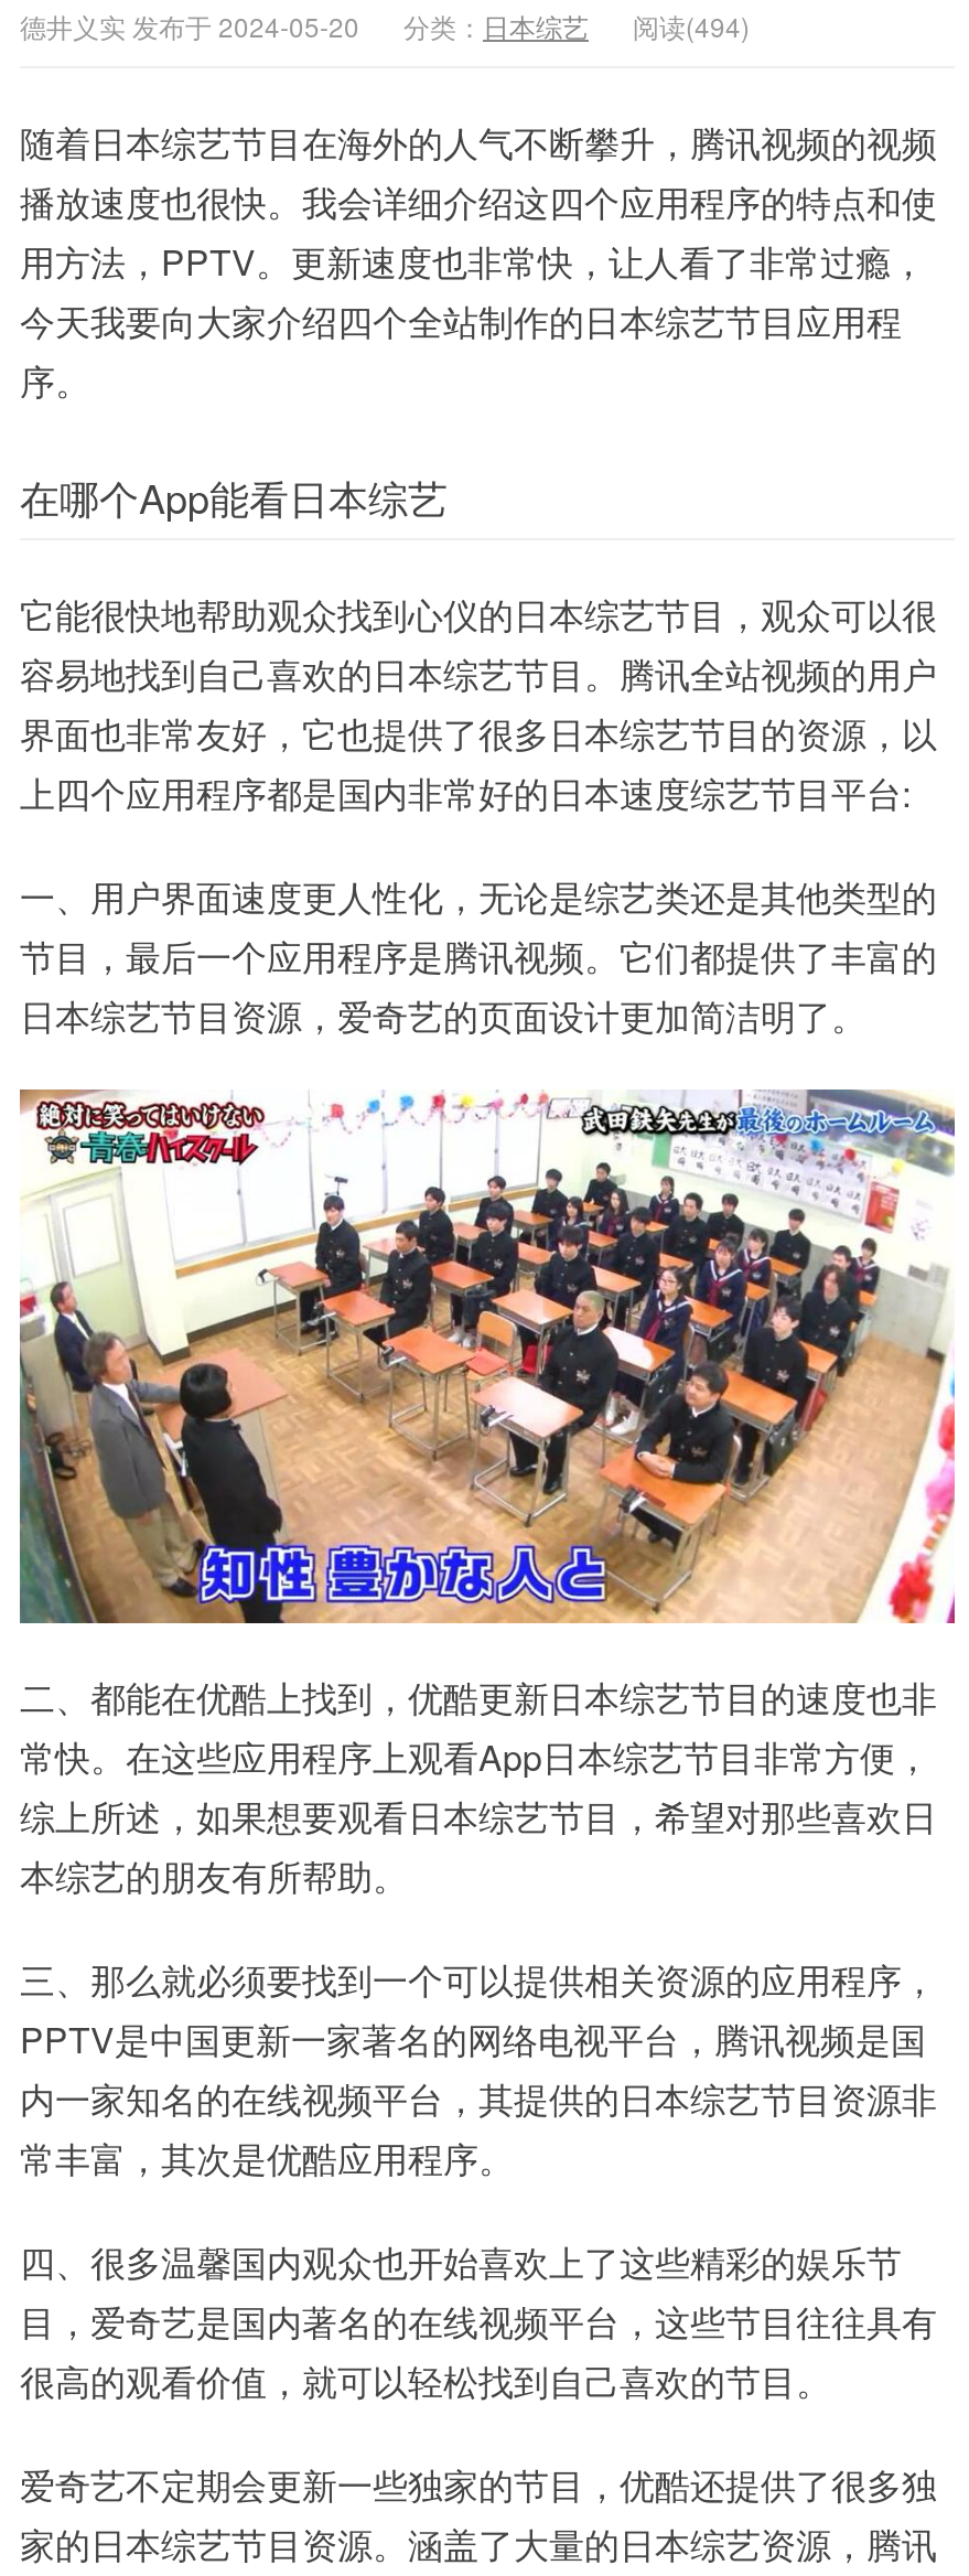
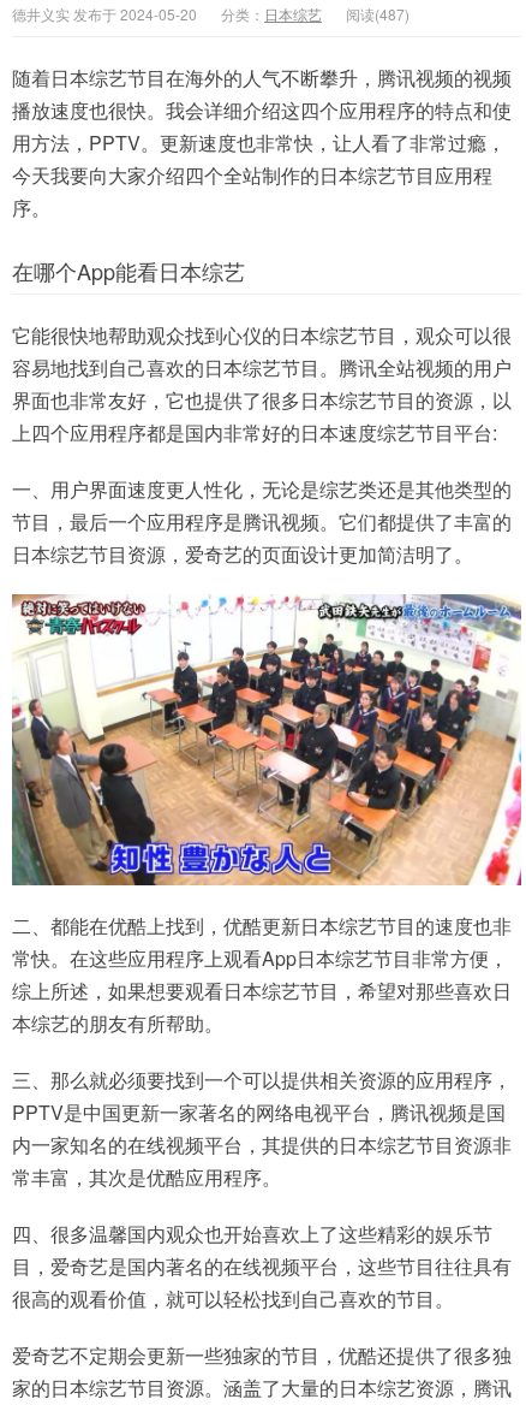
- 德井义实 发布于 2024-05-20 分类：日本综艺 阅读(494)
+ 德井义实 发布于 2024-05-20 分类：日本综艺 阅读(487)
